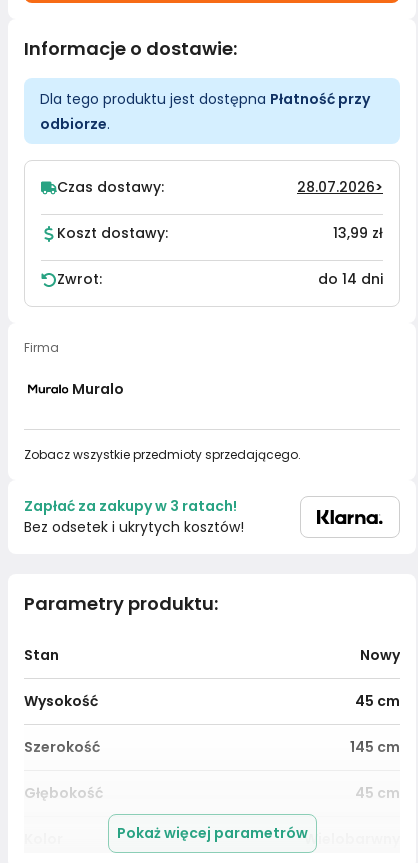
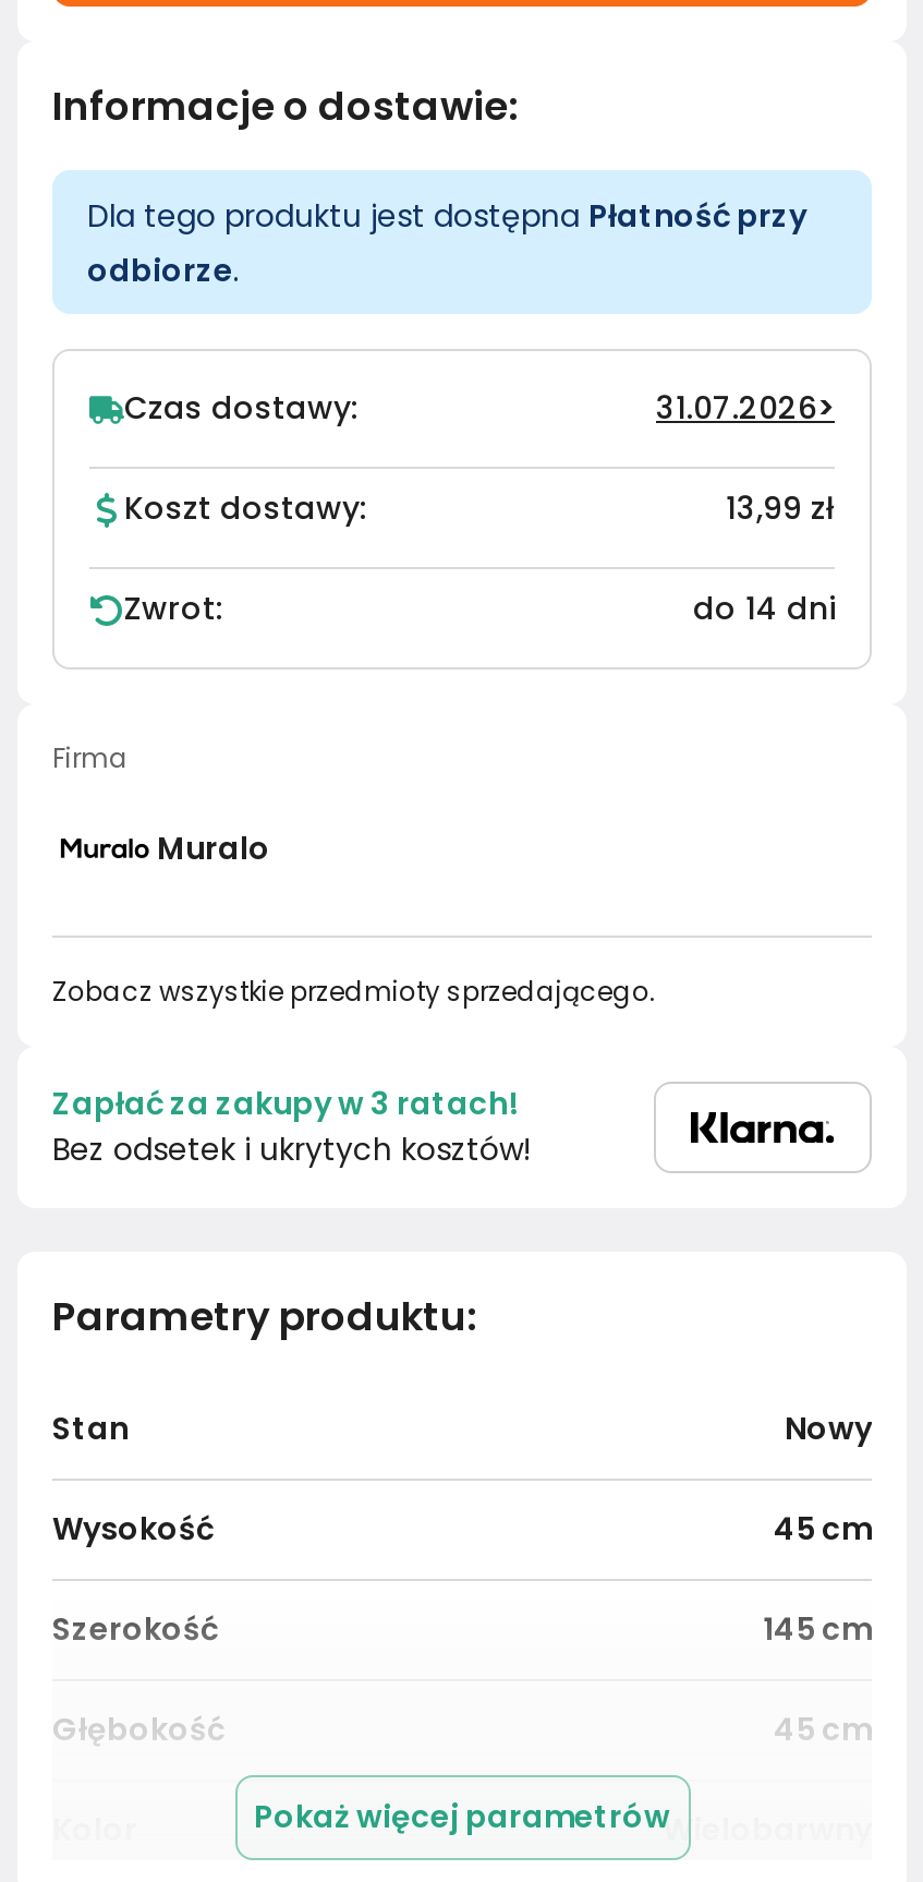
- 28.07.2026>
+ 31.07.2026>
